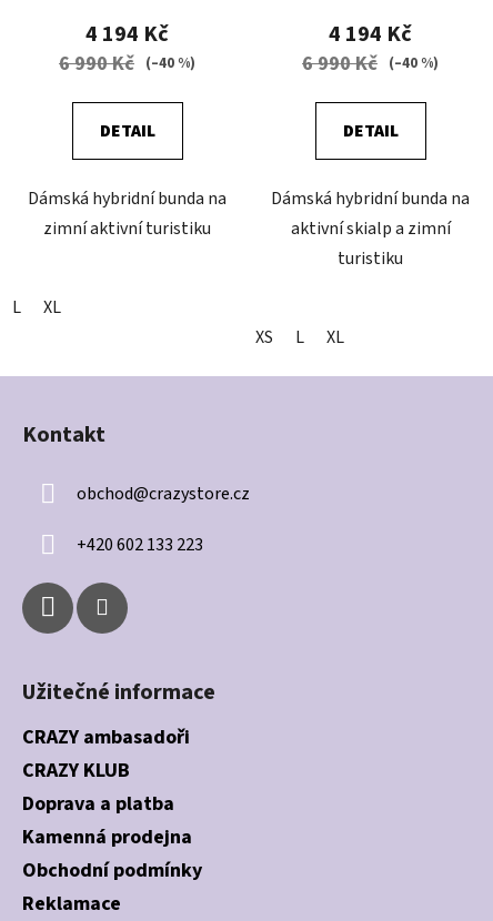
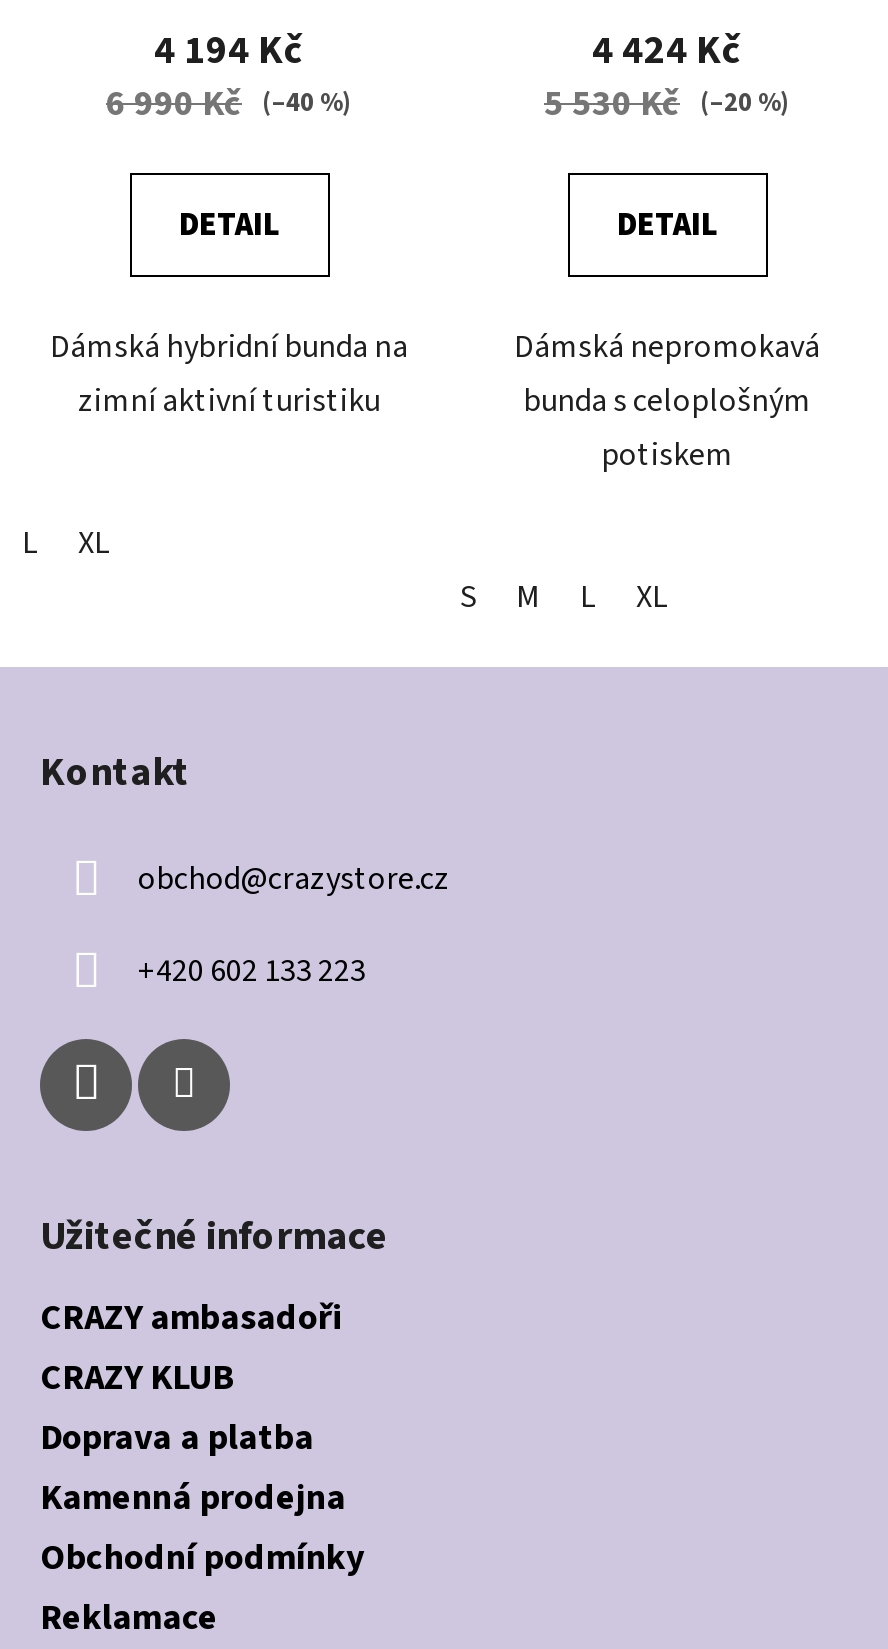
- 4 194 Kč
- 6 990 Kč (–40 %)
+ 4 424 Kč
+ 5 530 Kč (–20 %)

- Dámská hybridní bunda na
- aktivní skialp a zimní
- turistiku
+ Dámská nepromokavá
+ bunda s celoplošným
+ potiskem

- XS
+ S
+ M
